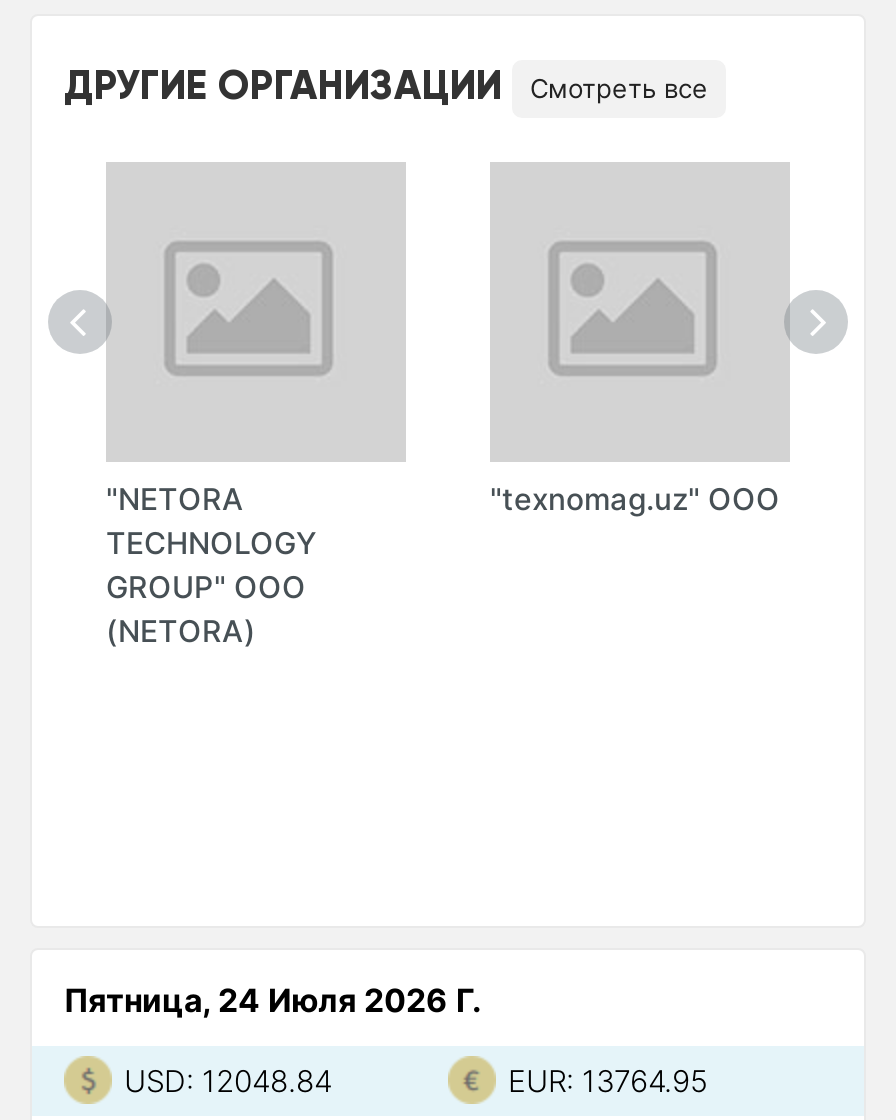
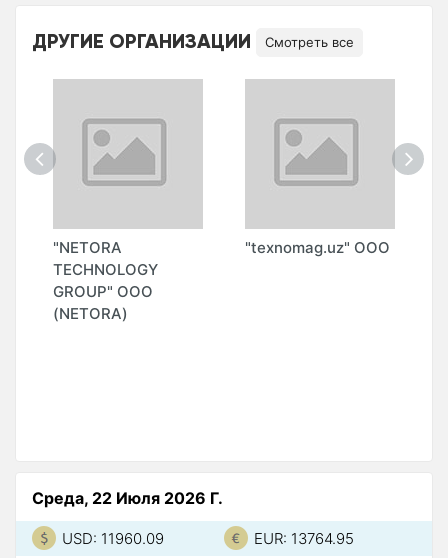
- Пятница, 24 Июля 2026 Г.
+ Среда, 22 Июля 2026 Г.

- USD: 12048.84
+ USD: 11960.09
